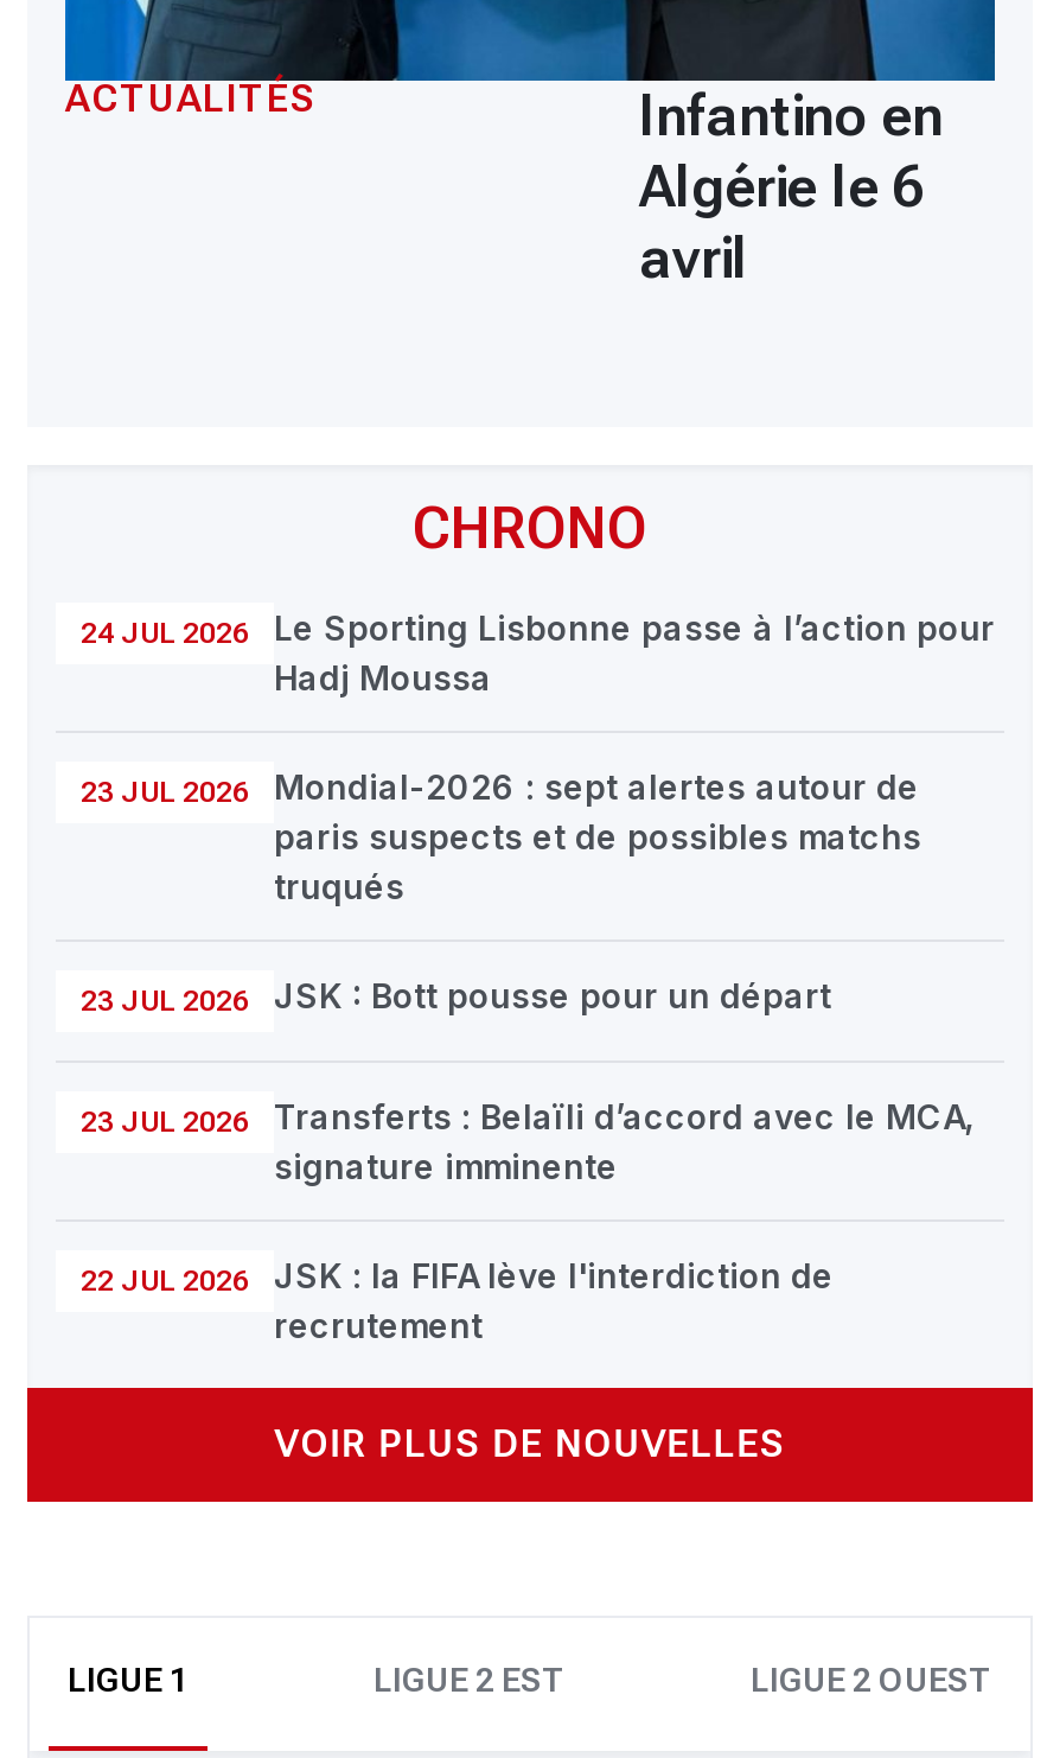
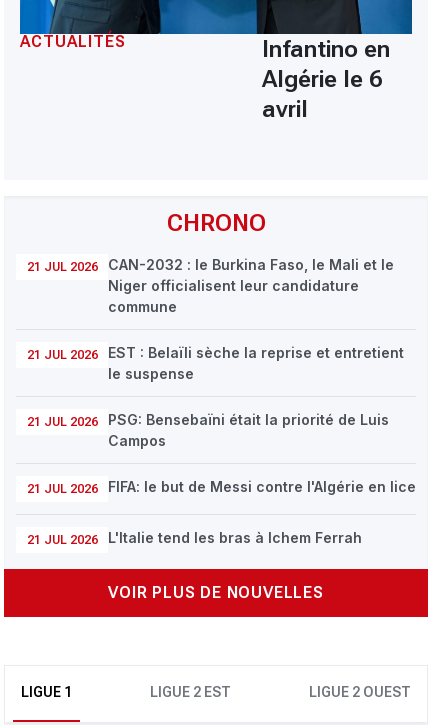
- 24 JUL 2026
- Le Sporting Lisbonne passe à l’action pour
- Hadj Moussa
+ 21 JUL 2026
+ CAN-2032 : le Burkina Faso, le Mali et le
+ Niger officialisent leur candidature
+ commune

- 23 JUL 2026
- Mondial-2026 : sept alertes autour de
- paris suspects et de possibles matchs
- truqués
+ 21 JUL 2026
+ EST : Belaïli sèche la reprise et entretient
+ le suspense

- 23 JUL 2026
- JSK : Bott pousse pour un départ
+ 21 JUL 2026
+ PSG: Bensebaïni était la priorité de Luis
+ Campos

- 23 JUL 2026
- Transferts : Belaïli d’accord avec le MCA,
- signature imminente
+ 21 JUL 2026
+ FIFA: le but de Messi contre l'Algérie en lice

- 22 JUL 2026
- JSK : la FIFA lève l'interdiction de
- recrutement
+ 21 JUL 2026
+ L'Italie tend les bras à Ichem Ferrah
